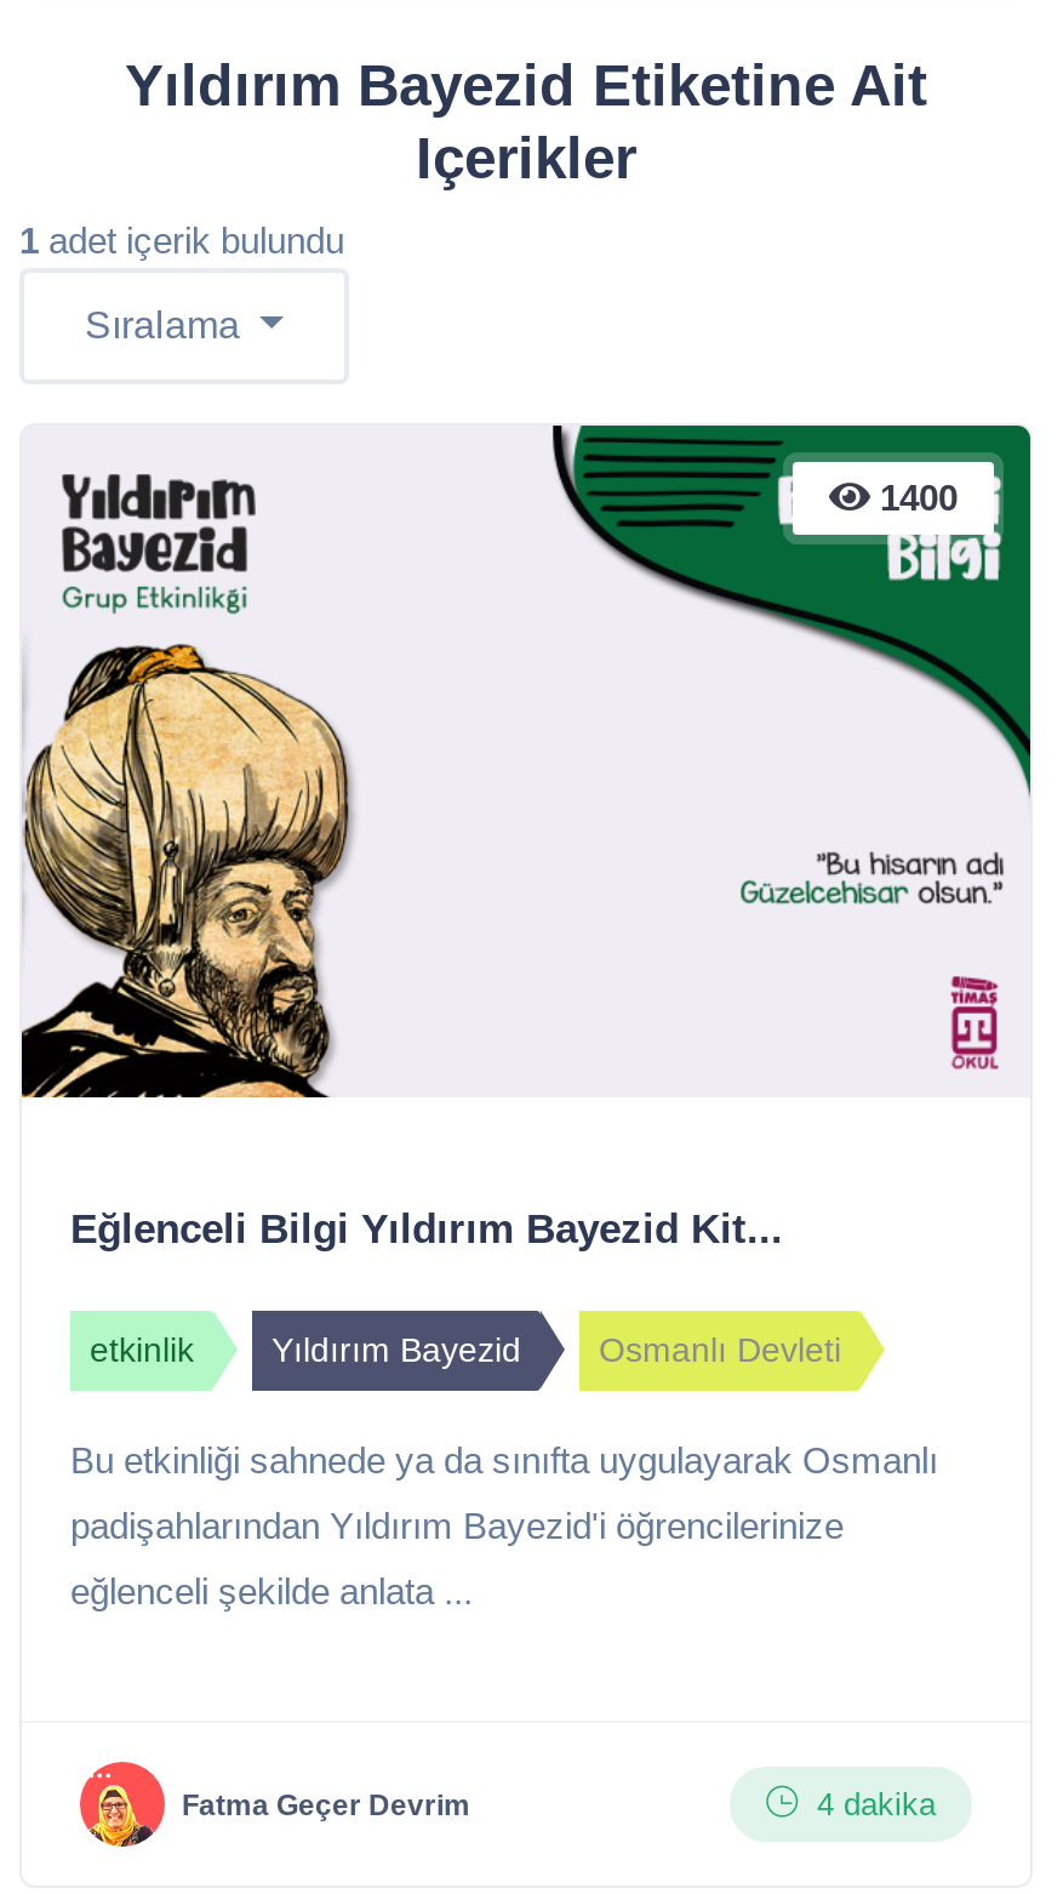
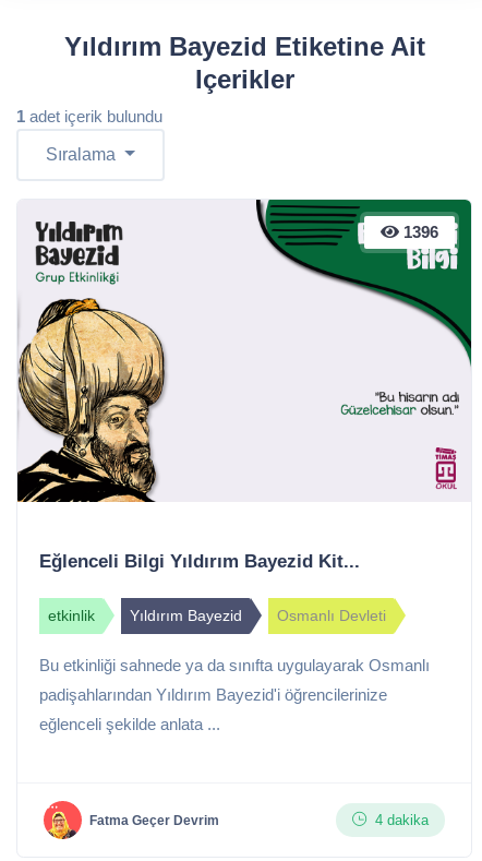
- 1400
+ 1396
